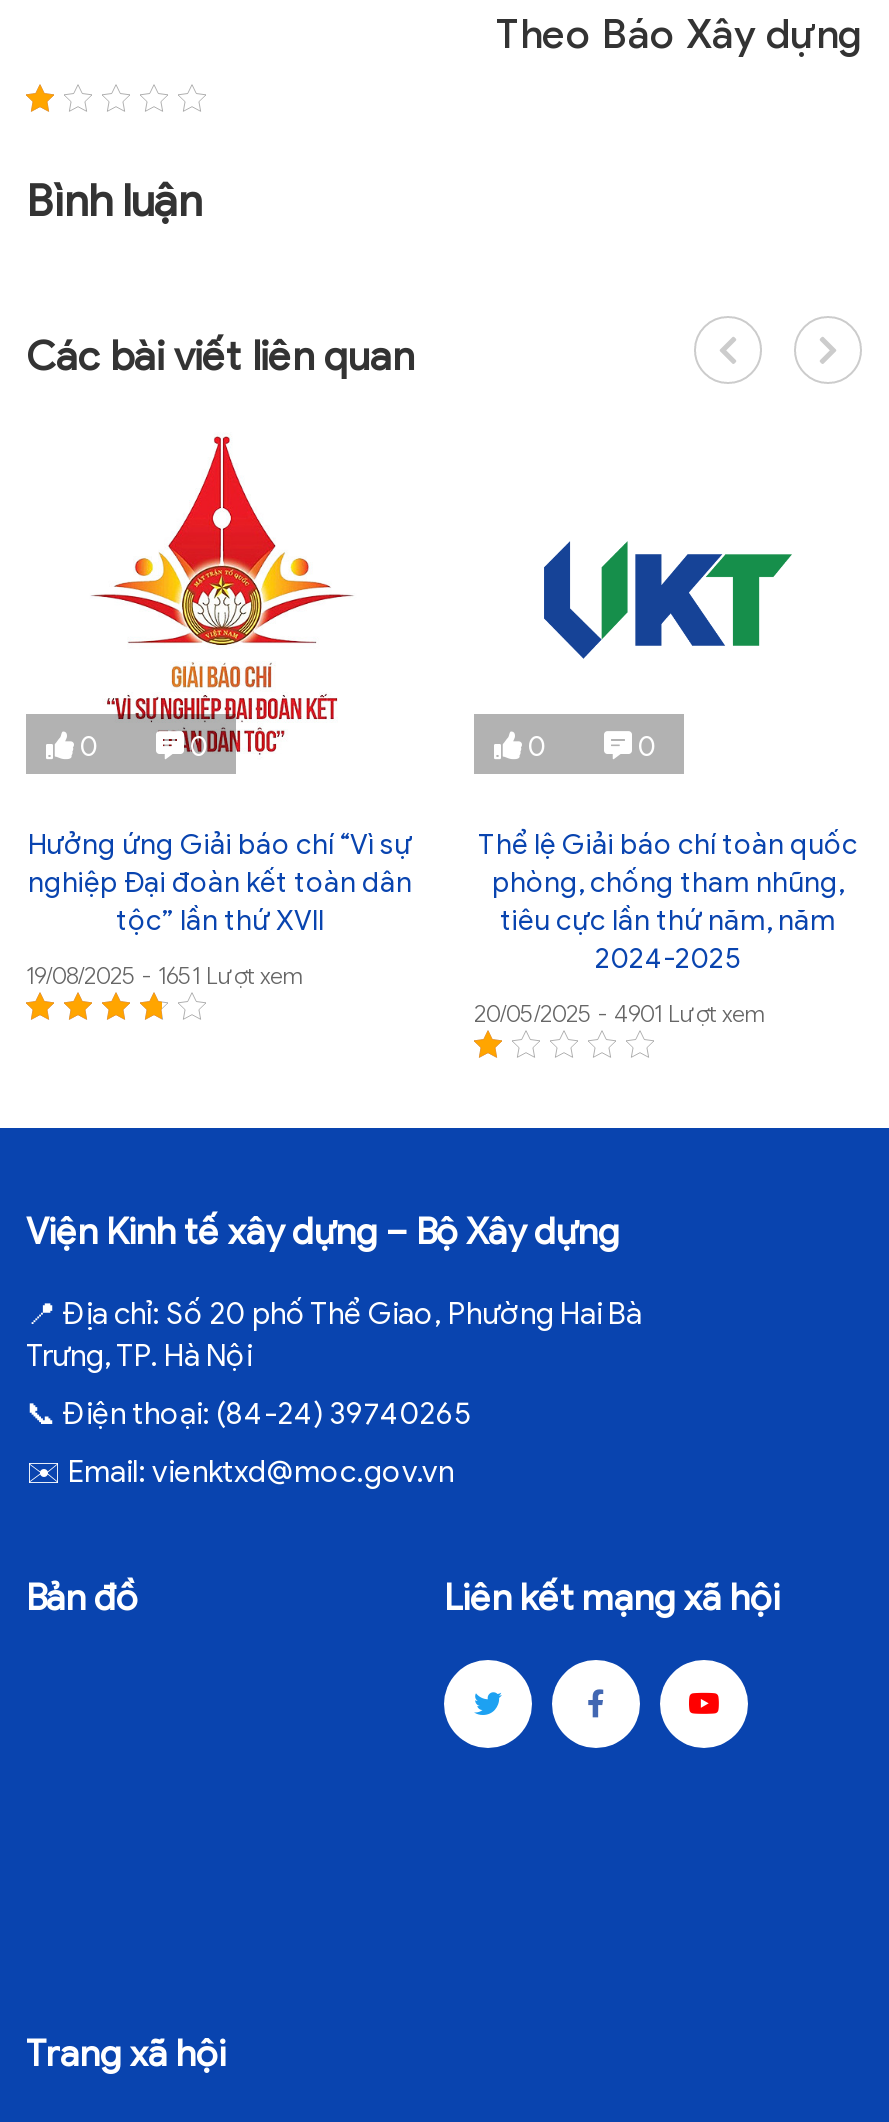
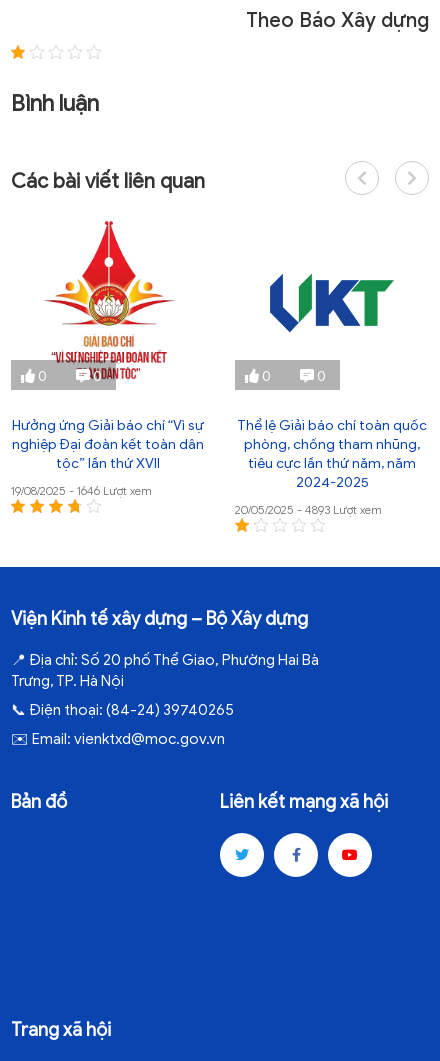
- 19/08/2025 - 1651 Lượt xem
+ 19/08/2025 - 1646 Lượt xem

- 20/05/2025 - 4901 Lượt xem
+ 20/05/2025 - 4893 Lượt xem
